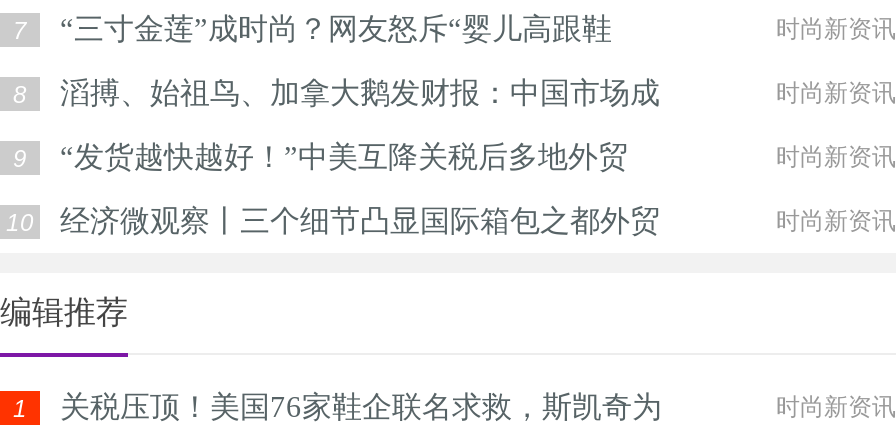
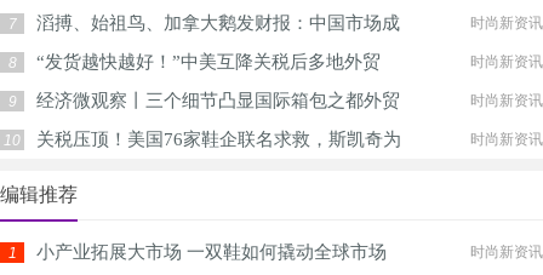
- “三寸金莲”成时尚？网友怒斥“婴儿高跟鞋

moved up: 滔搏、始祖鸟、加拿大鹅发财报：中国市场成

moved up: “发货越快越好！”中美互降关税后多地外贸

moved up: 经济微观察丨三个细节凸显国际箱包之都外贸

+ 小产业拓展大市场 一双鞋如何撬动全球市场

moved up: 关税压顶！美国76家鞋企联名求救，斯凯奇为
